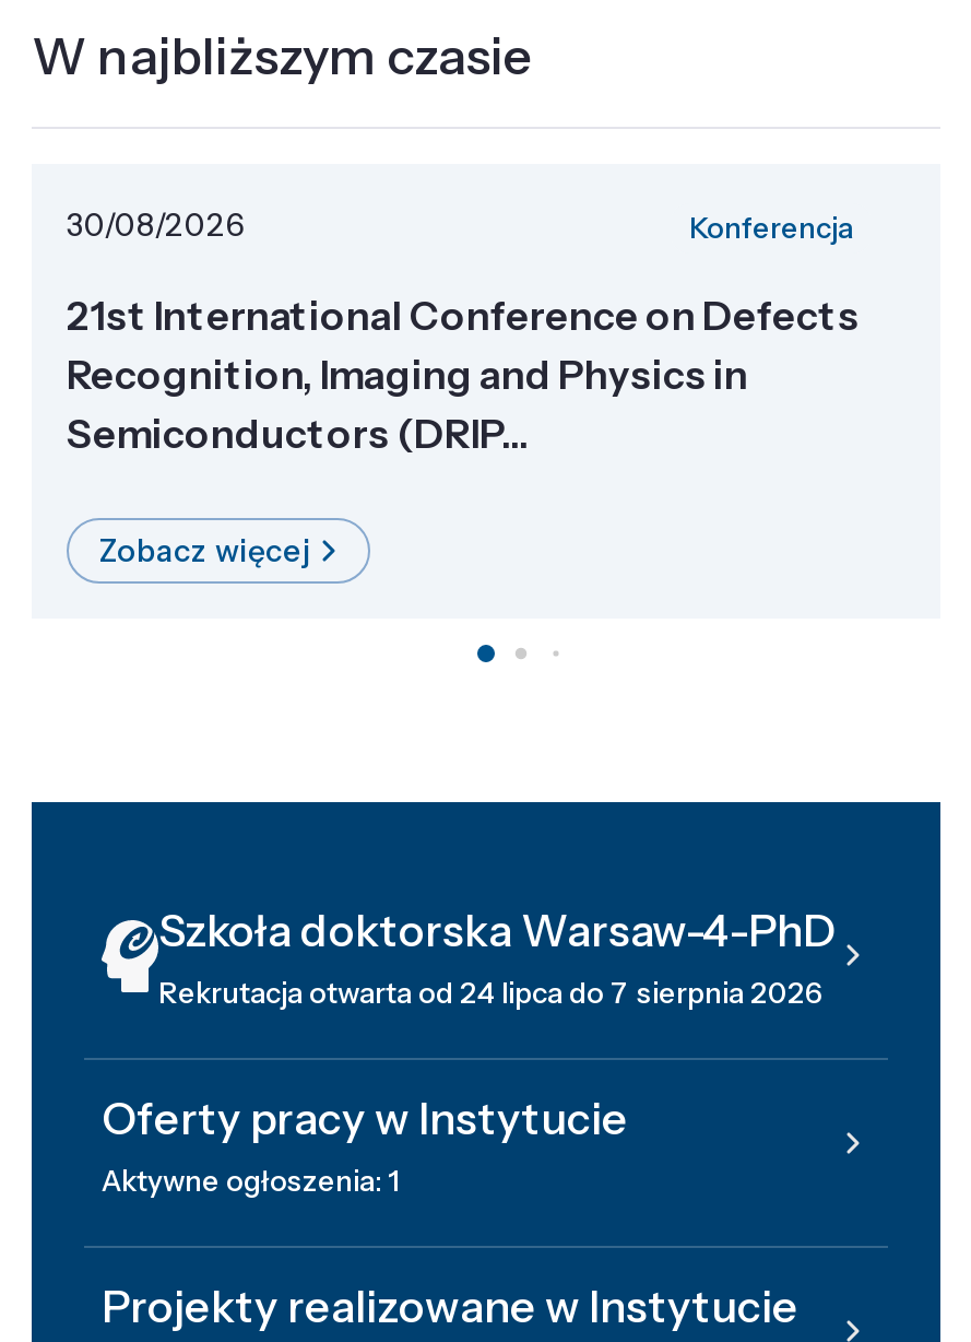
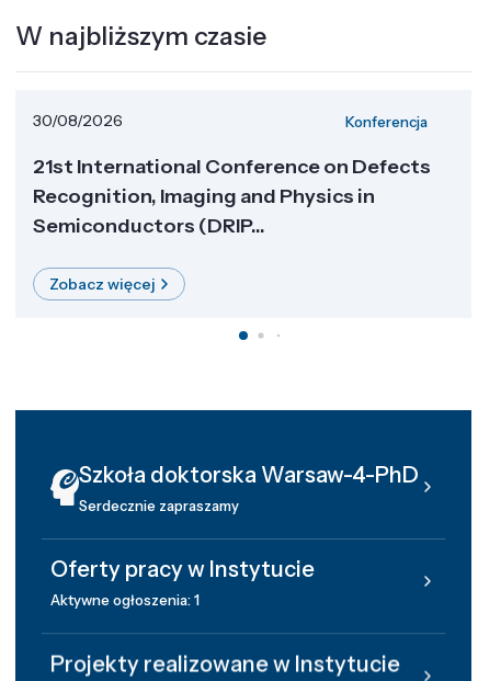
- Rekrutacja otwarta od 24 lipca do 7 sierpnia 2026
+ Serdecznie zapraszamy
